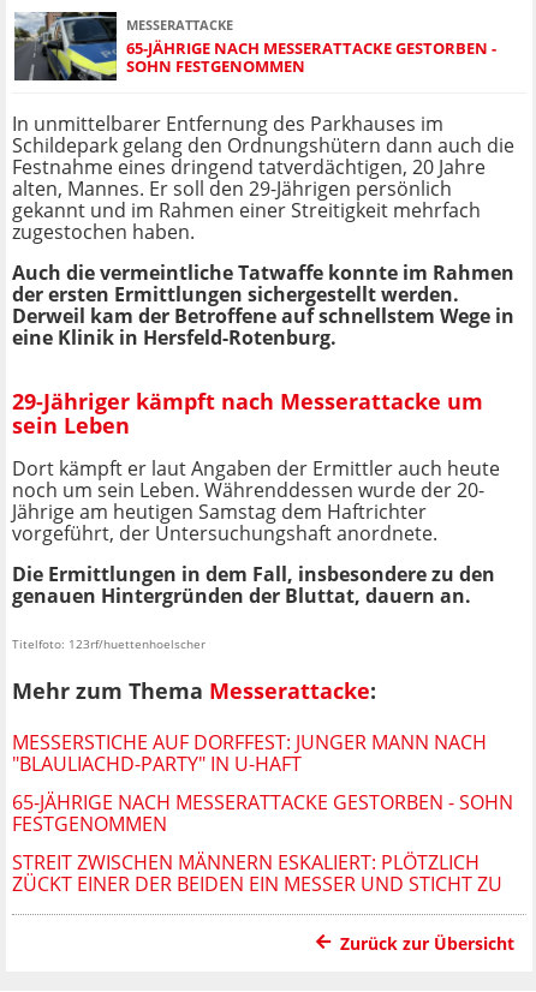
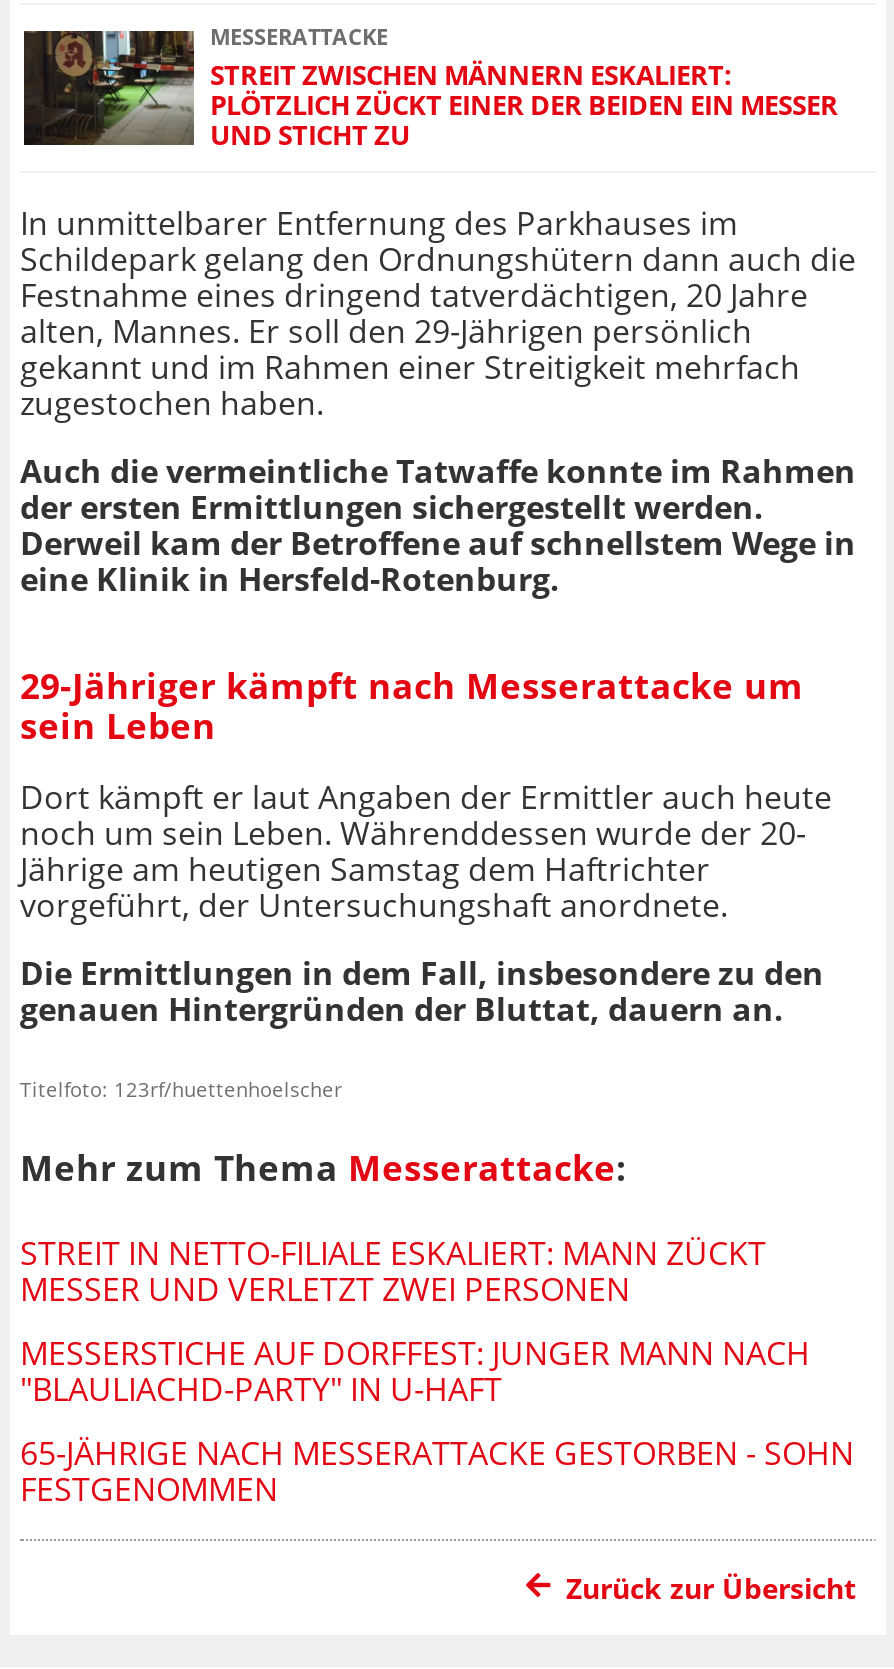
- [image]
- 65-JÄHRIGE NACH MESSERATTACKE GESTORBEN -
- SOHN FESTGENOMMEN
+ [image]
+ STREIT ZWISCHEN MÄNNERN ESKALIERT:
+ PLÖTZLICH ZÜCKT EINER DER BEIDEN EIN MESSER
+ UND STICHT ZU

+ STREIT IN NETTO-FILIALE ESKALIERT: MANN ZÜCKT
+ MESSER UND VERLETZT ZWEI PERSONEN

moved down: MESSERSTICHE AUF DORFFEST: JUNGER MANN NACH | "BLAULIACHD-PARTY" IN U-HAFT | 65-JÄHRIGE NACH MESSERATTACKE GESTORBEN - SOHN | FESTGENOMMEN

- STREIT ZWISCHEN MÄNNERN ESKALIERT: PLÖTZLICH
- ZÜCKT EINER DER BEIDEN EIN MESSER UND STICHT ZU
